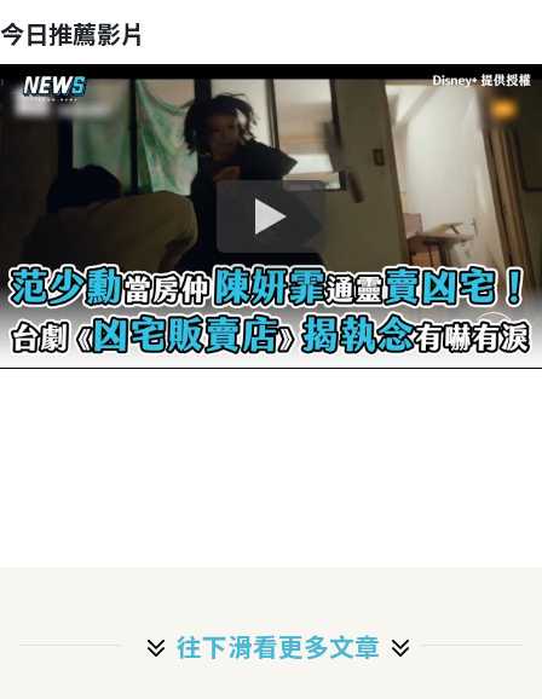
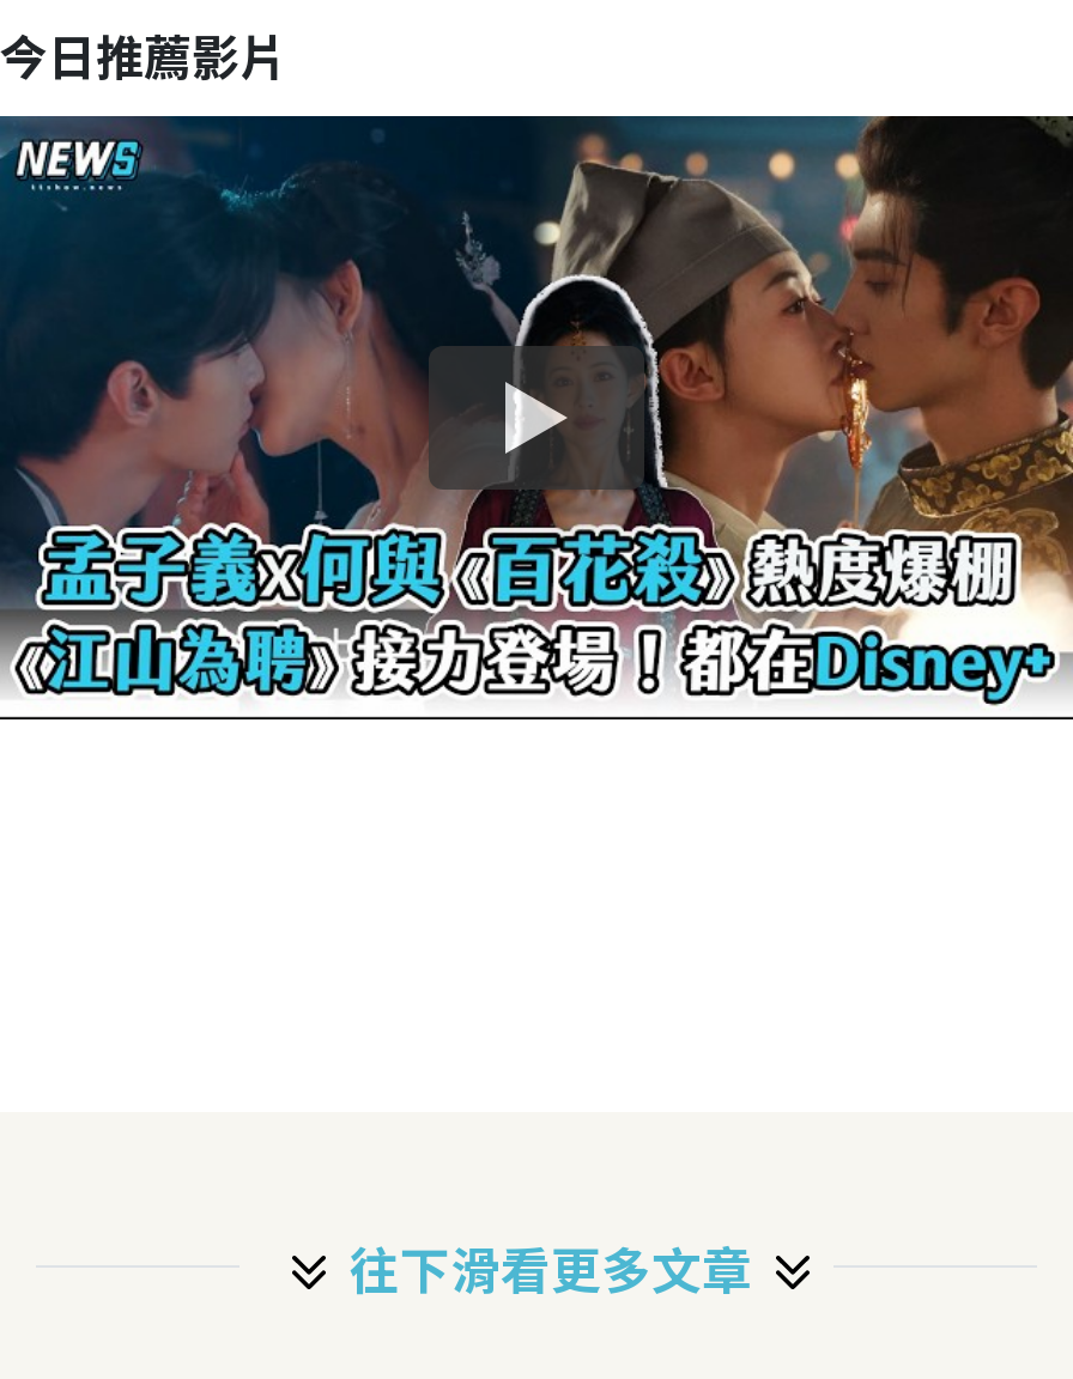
- [image]
+ [image]
